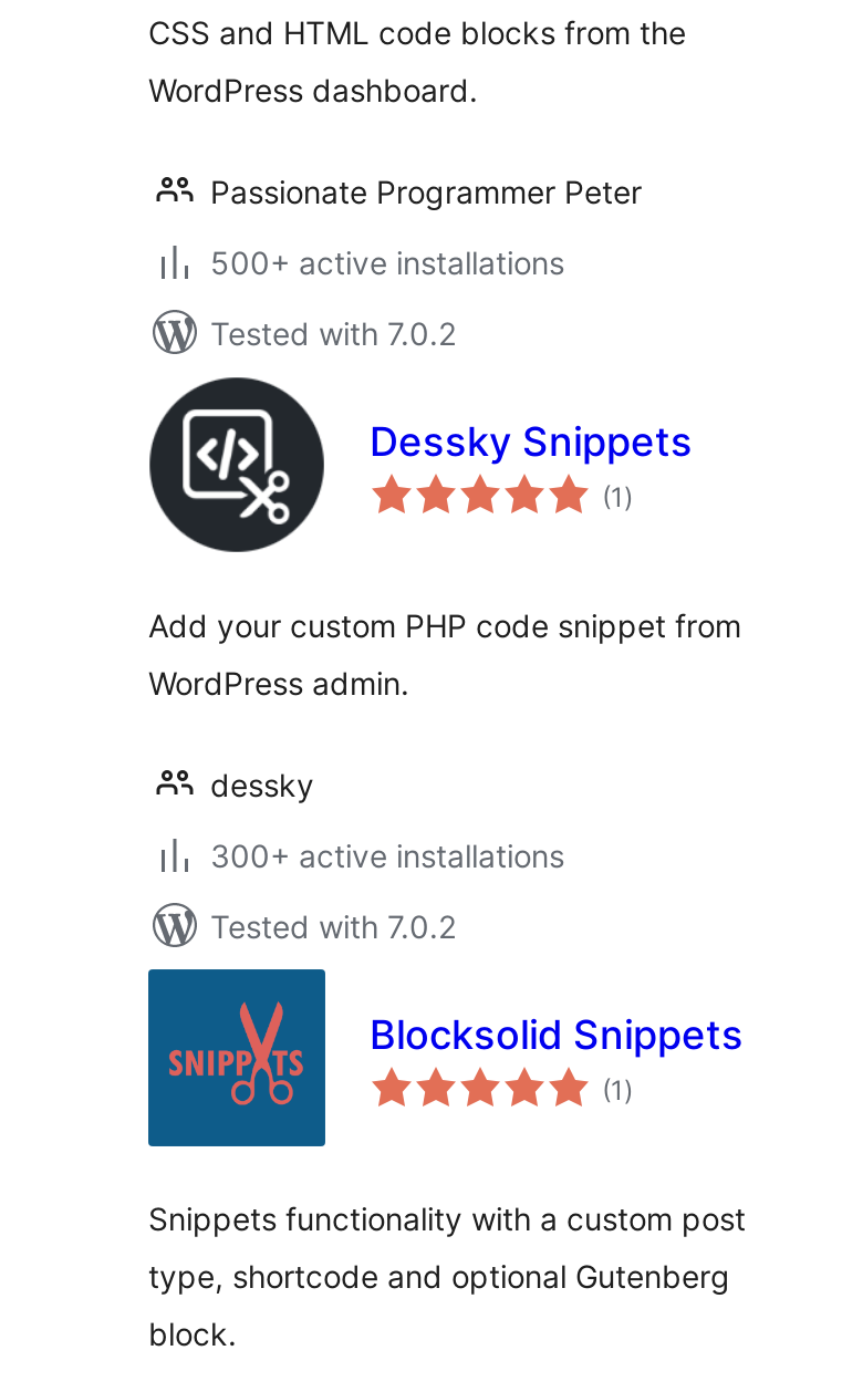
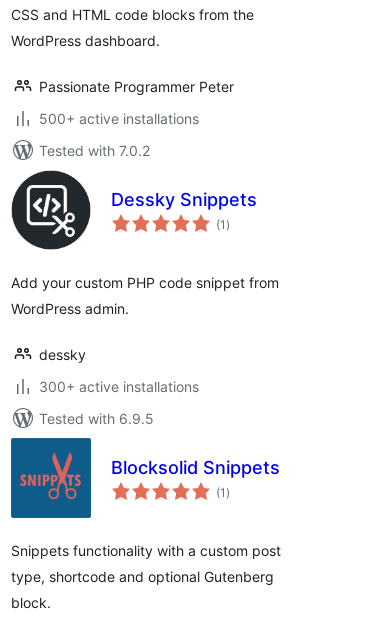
- Tested with 7.0.2
+ Tested with 6.9.5
